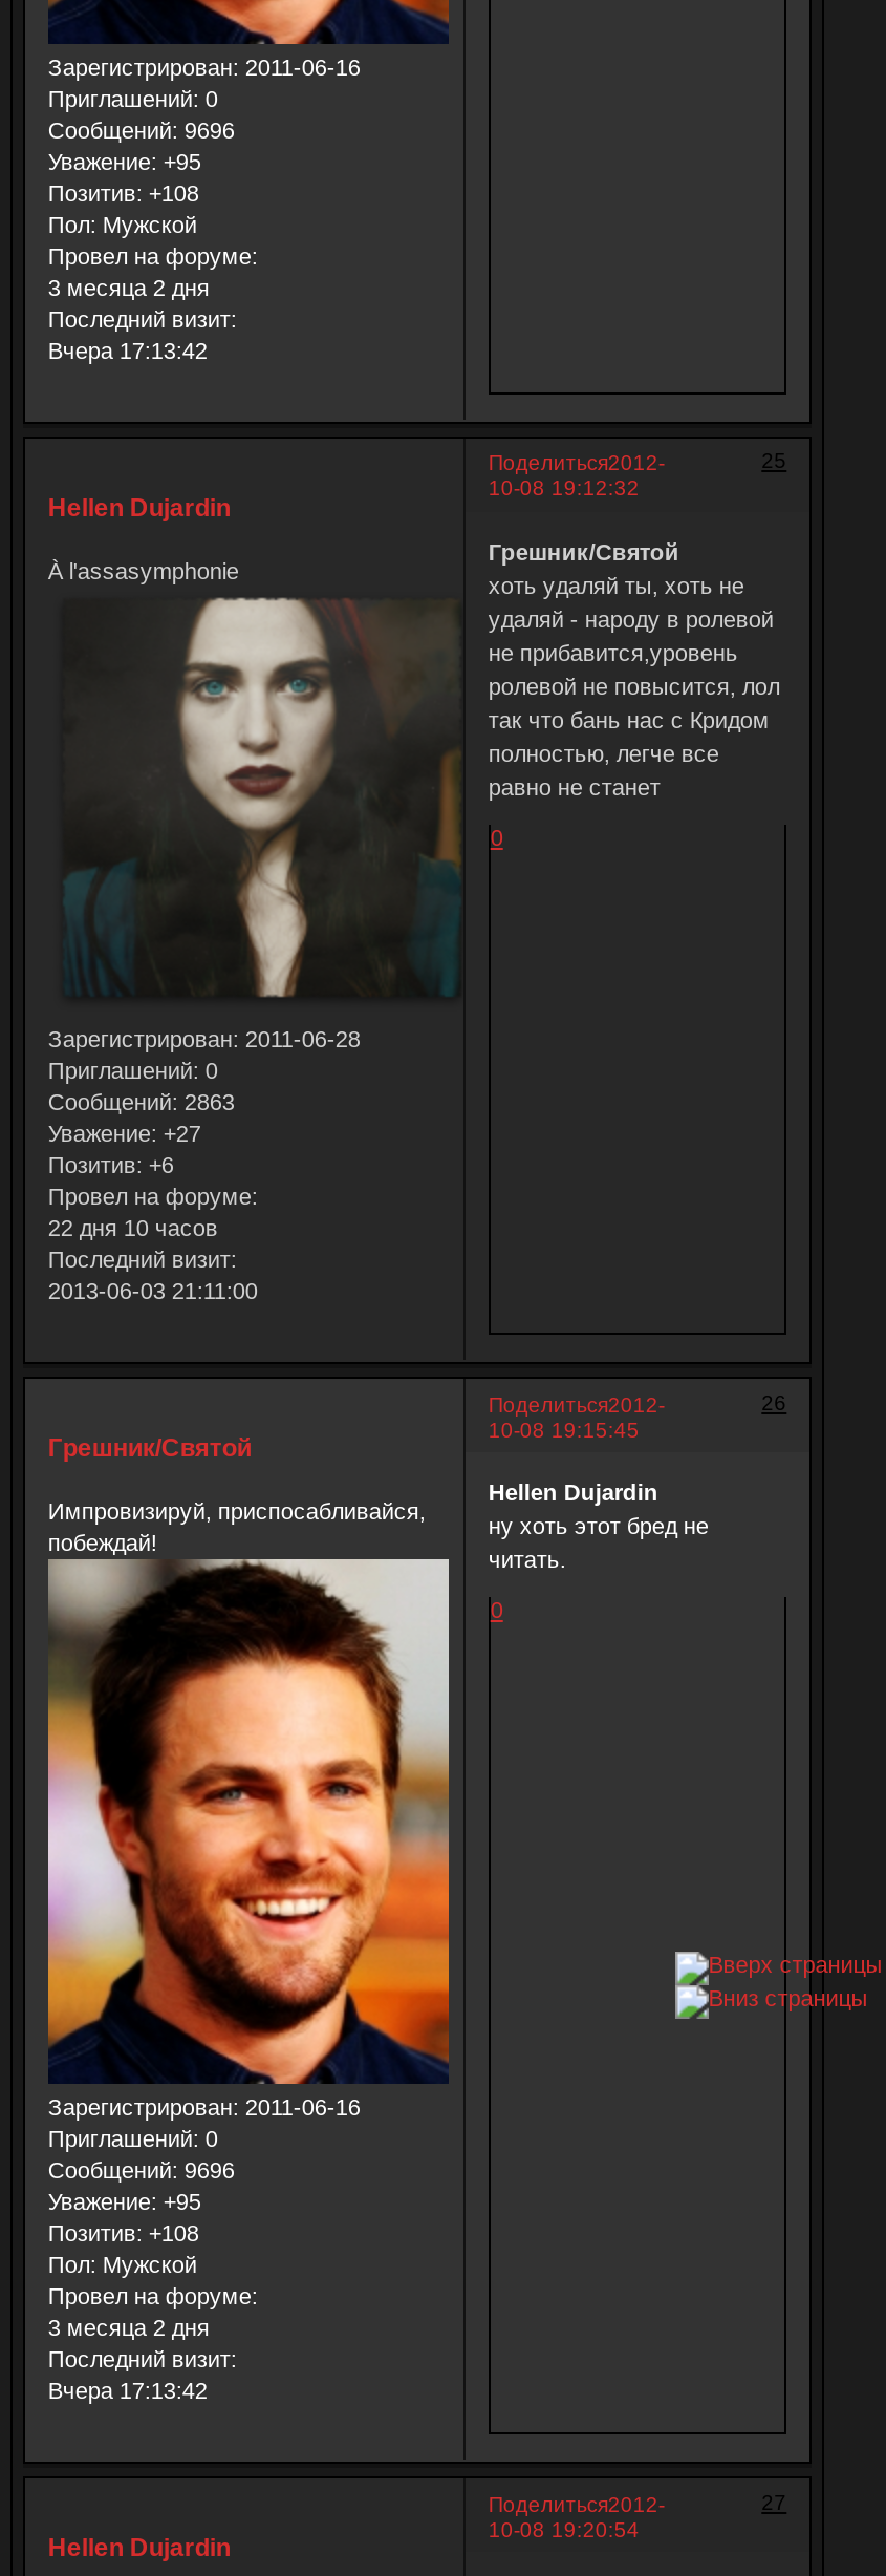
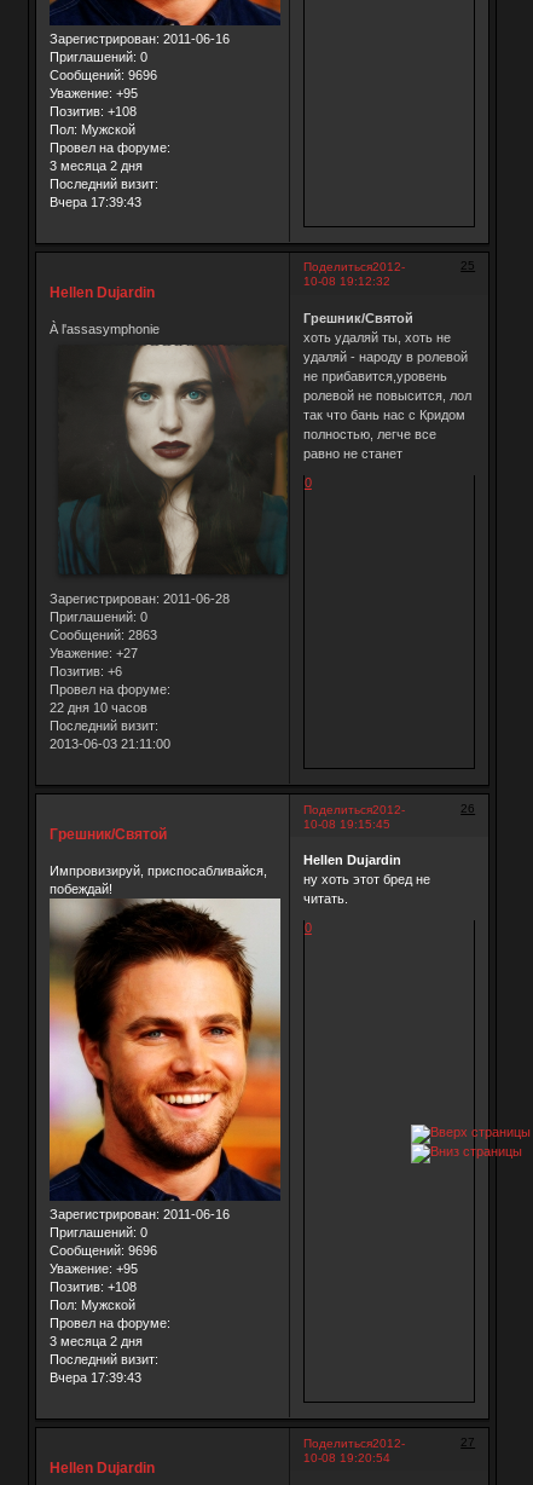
- Вчера 17:13:42
+ Вчера 17:39:43

- Вчера 17:13:42
+ Вчера 17:39:43
